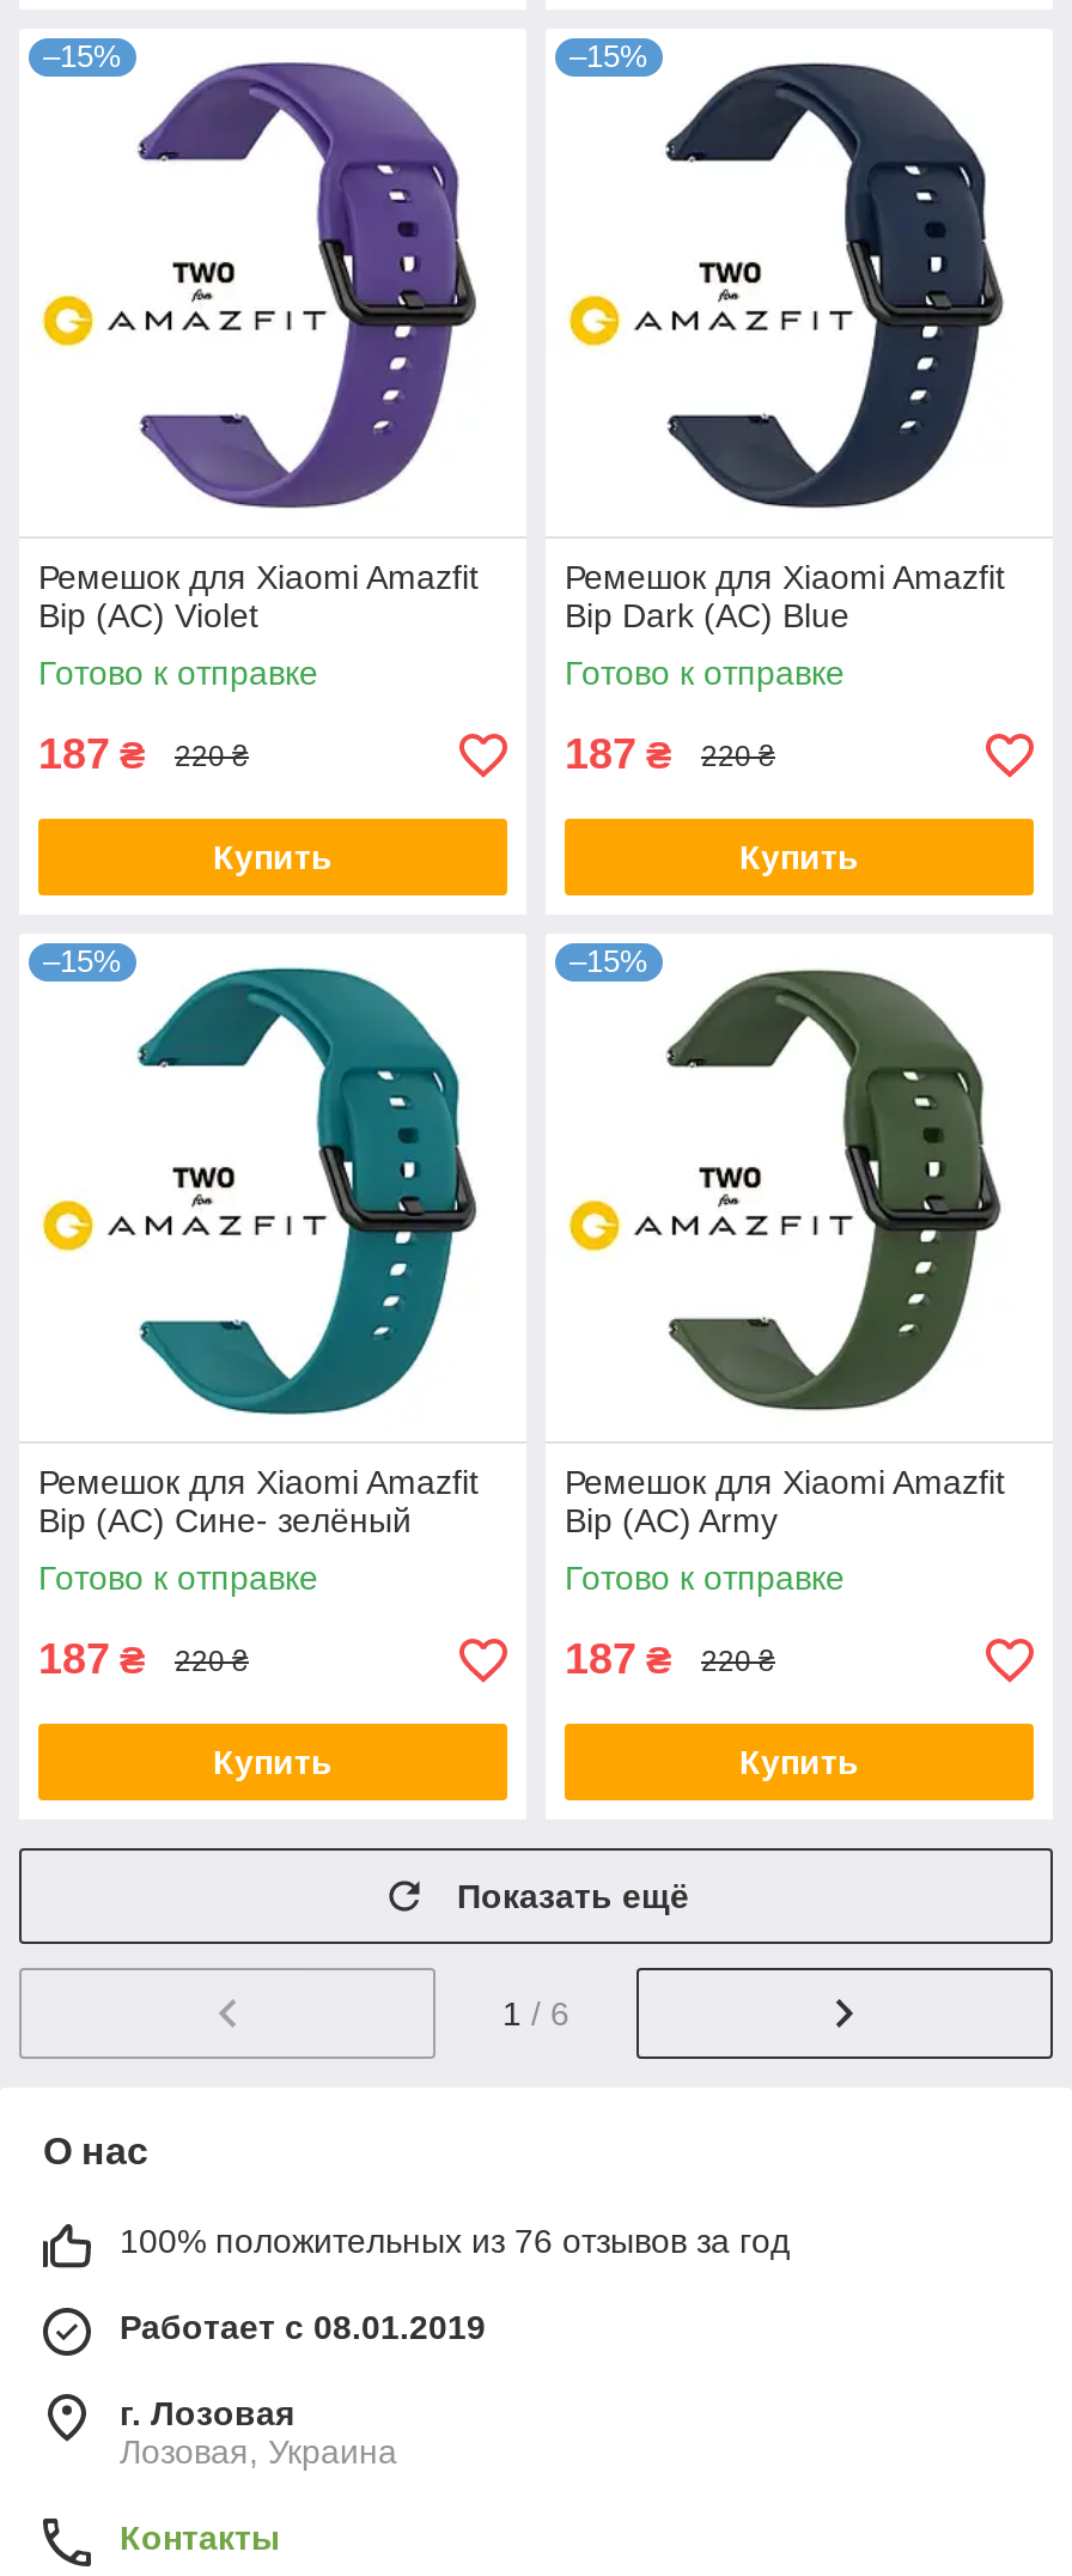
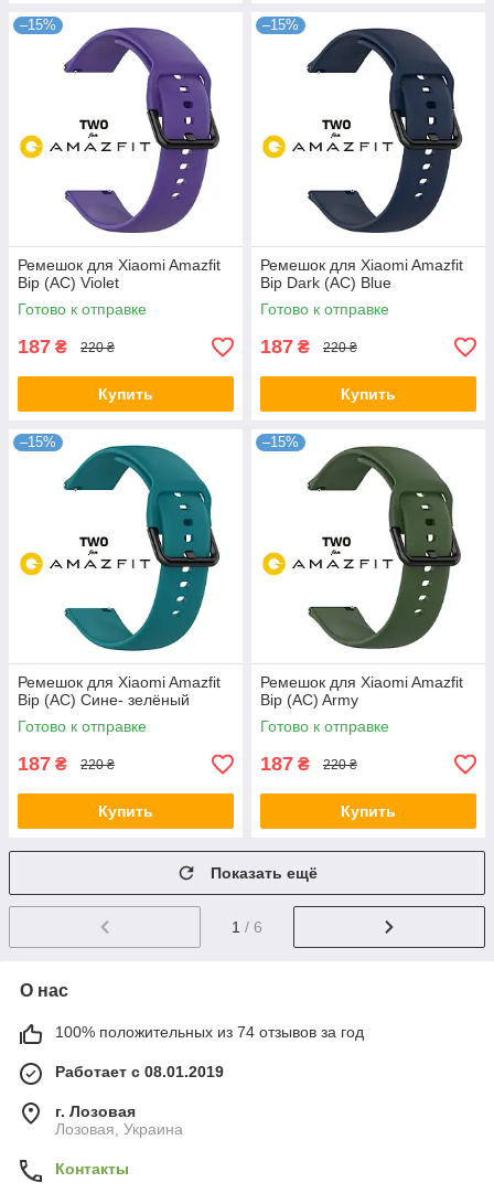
- 100% положительных из 76 отзывов за год
+ 100% положительных из 74 отзывов за год
